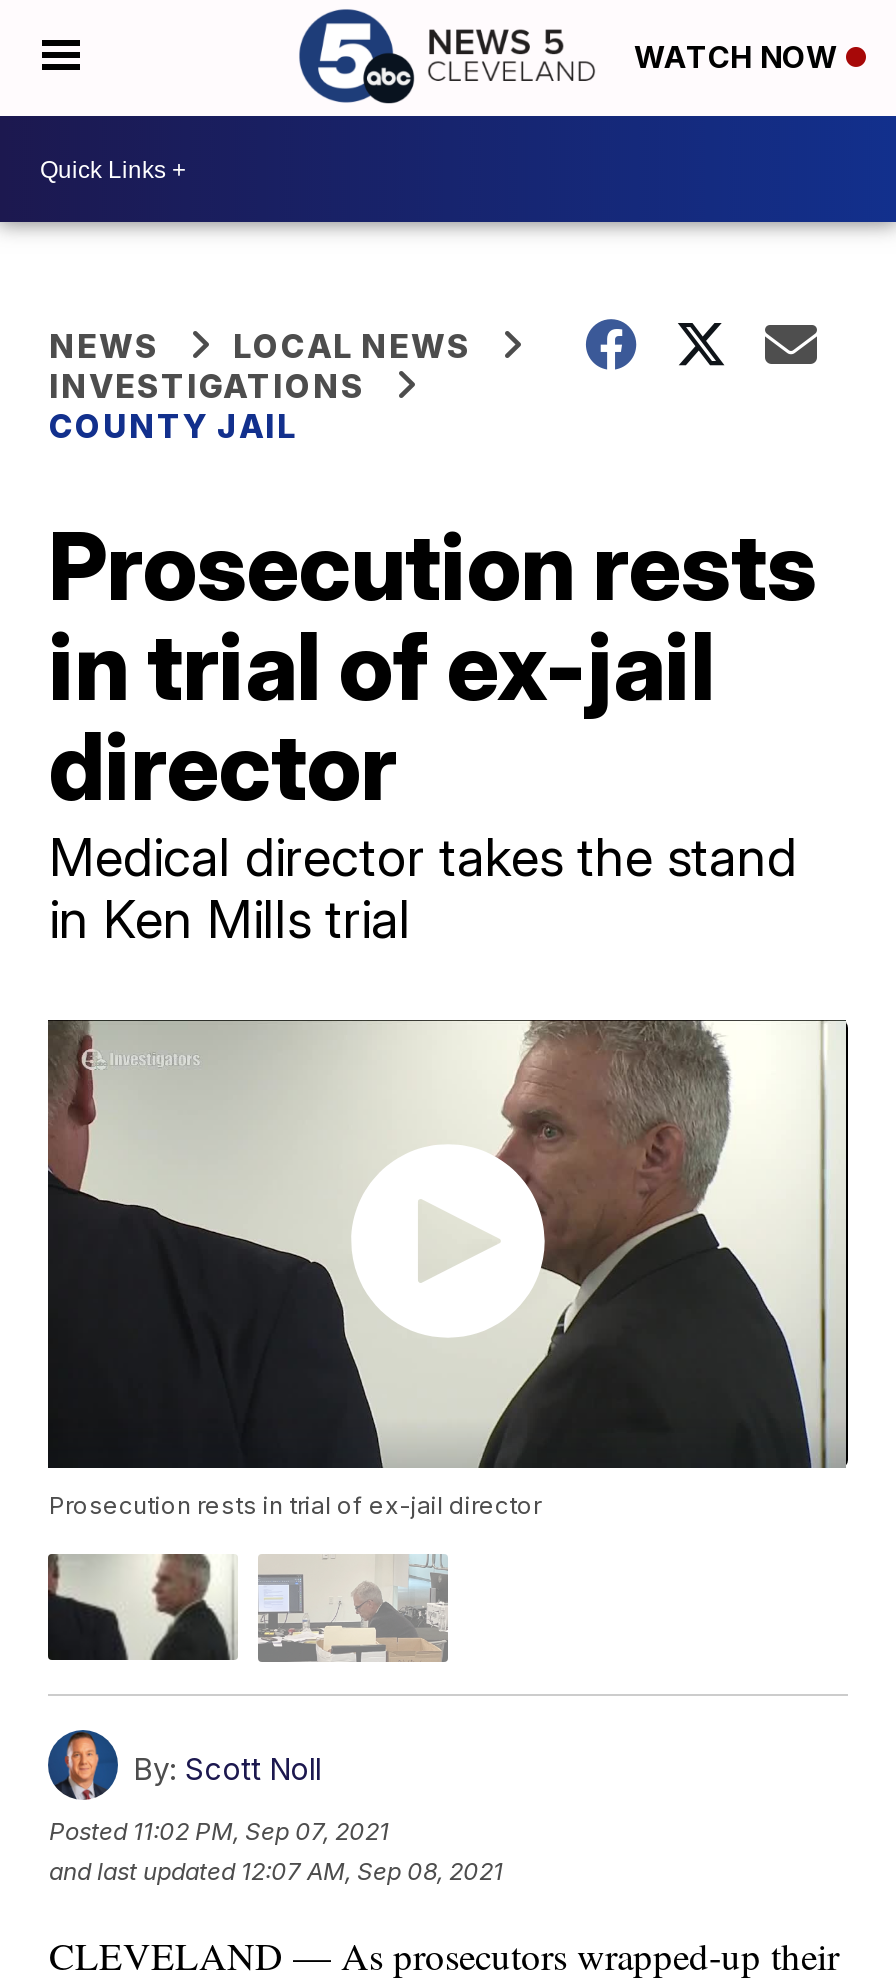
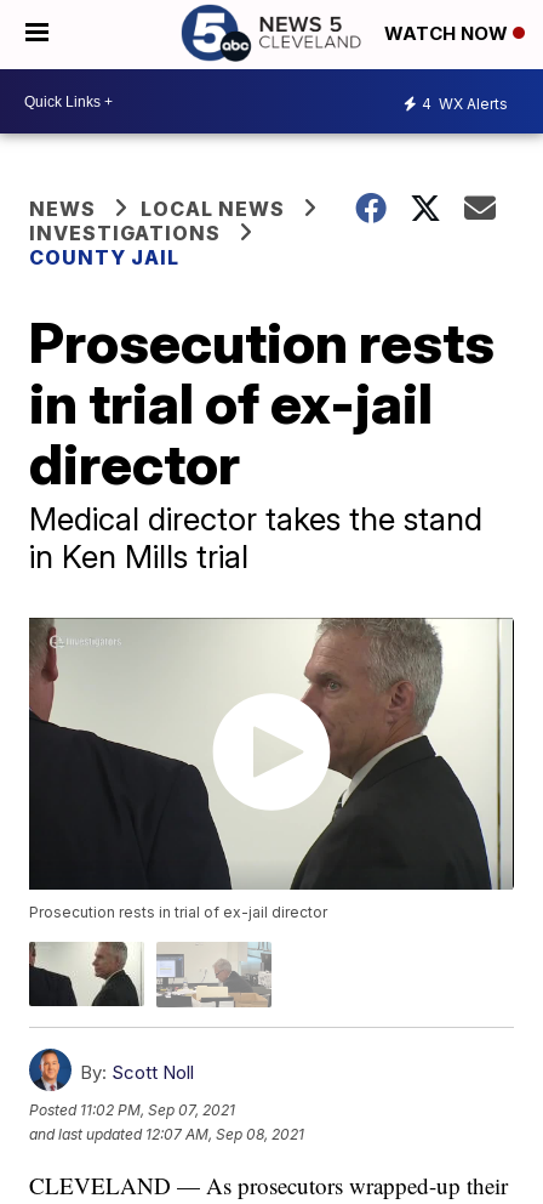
+ 4 WX Alerts
